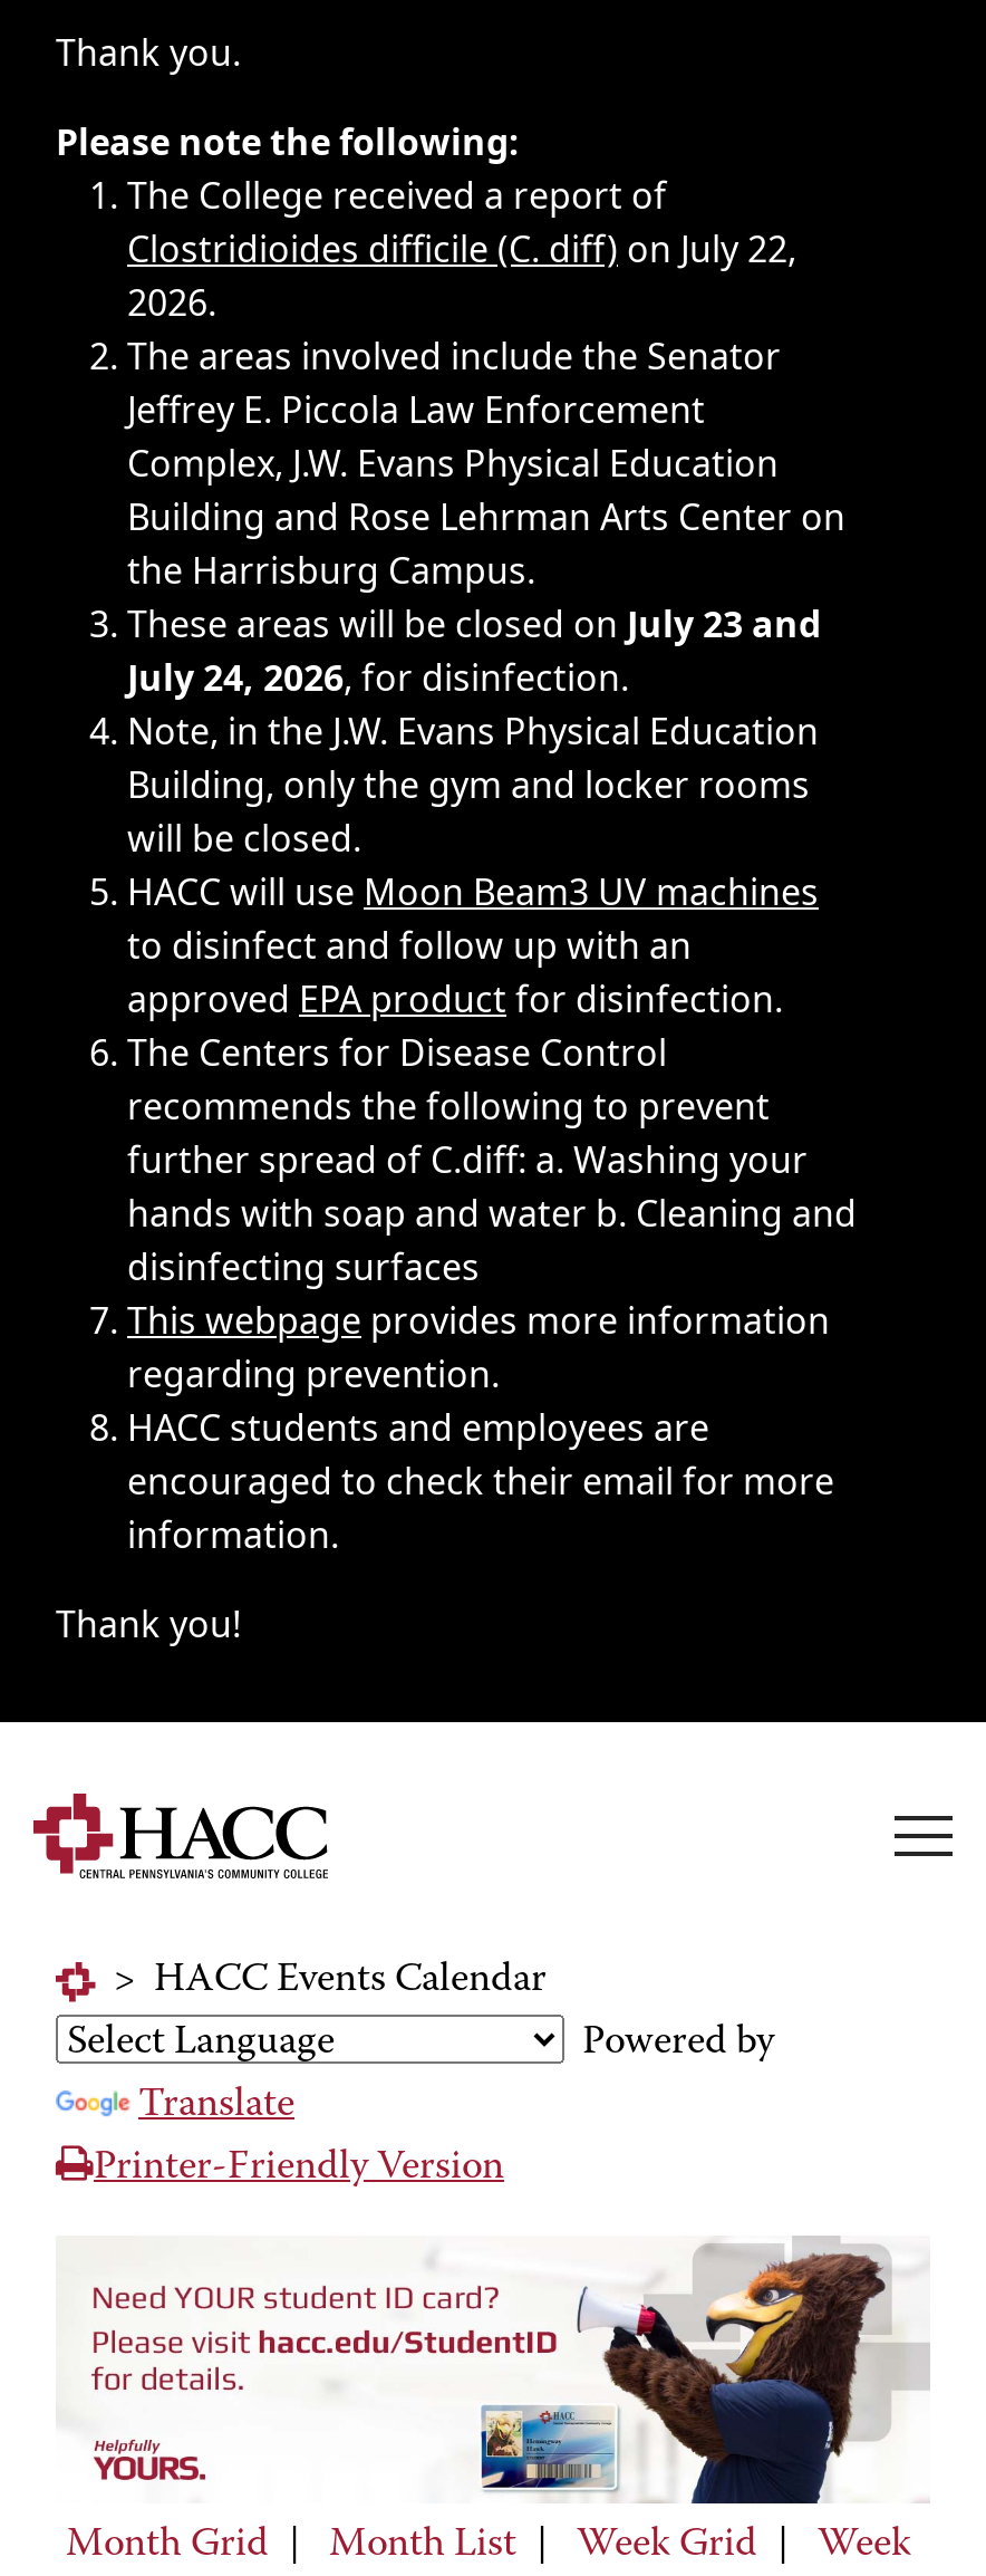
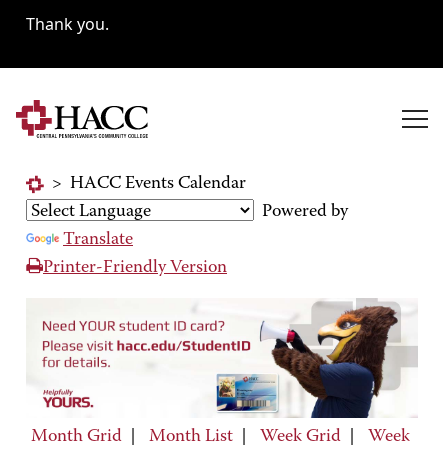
- Please note the following:
- The College received a report of
- Clostridioides difficile (C. diff) on July 22,
- 2026.
- The areas involved include the Senator
- Jeffrey E. Piccola Law Enforcement
- Complex, J.W. Evans Physical Education
- Building and Rose Lehrman Arts Center on
- the Harrisburg Campus.
- These areas will be closed on July 23 and
- July 24, 2026, for disinfection.
- Note, in the J.W. Evans Physical Education
- Building, only the gym and locker rooms
- will be closed.
- HACC will use Moon Beam3 UV machines
- to disinfect and follow up with an
- approved EPA product for disinfection.
- The Centers for Disease Control
- recommends the following to prevent
- further spread of C.diff: a. Washing your
- hands with soap and water b. Cleaning and
- disinfecting surfaces
- This webpage provides more information
- regarding prevention.
- HACC students and employees are
- encouraged to check their email for more
- information.
- Thank you!
